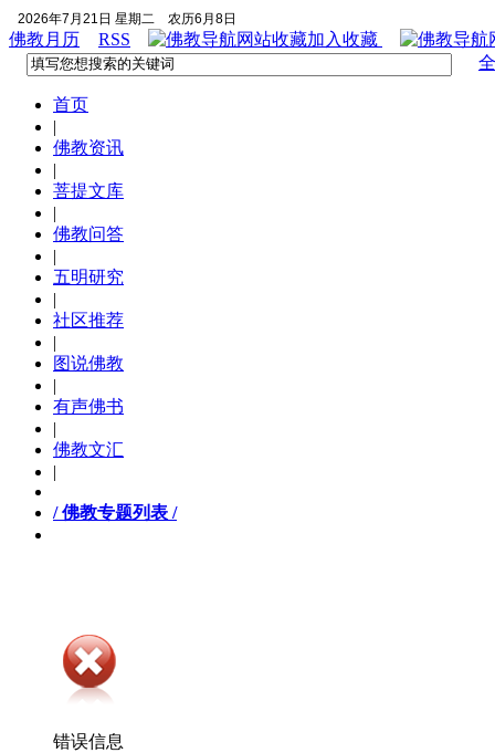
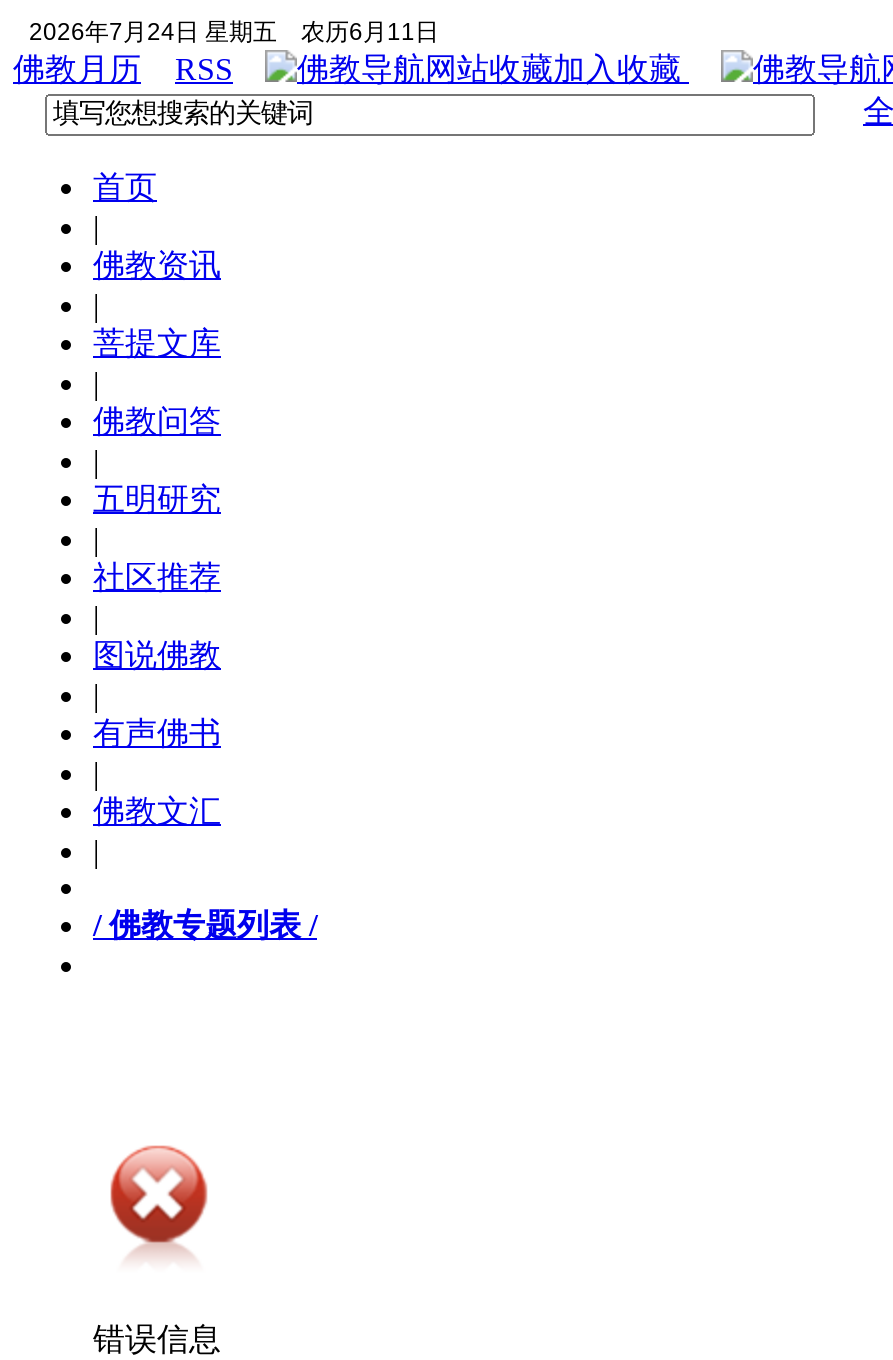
- 2026年7月21日 星期二农历6月8日
+ 2026年7月24日 星期五农历6月11日
